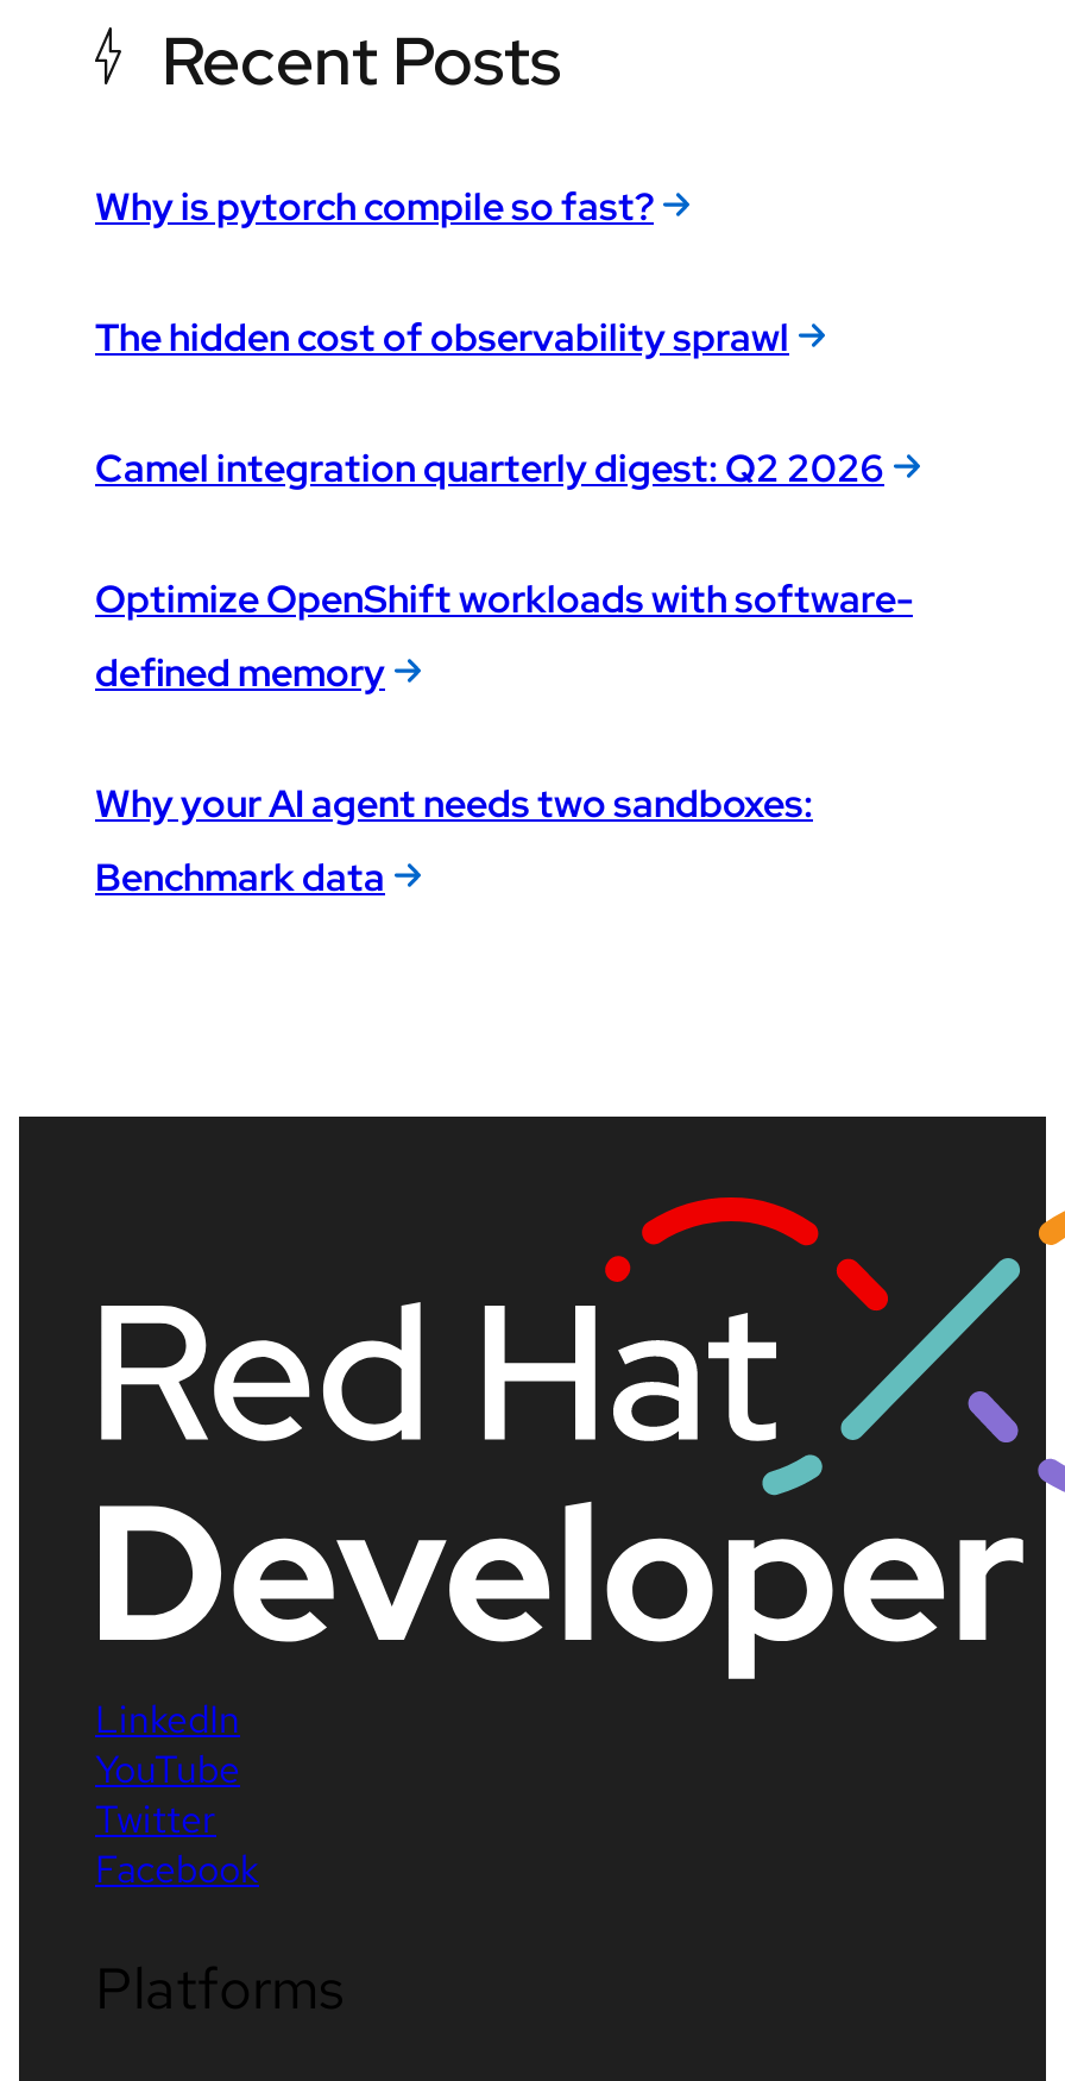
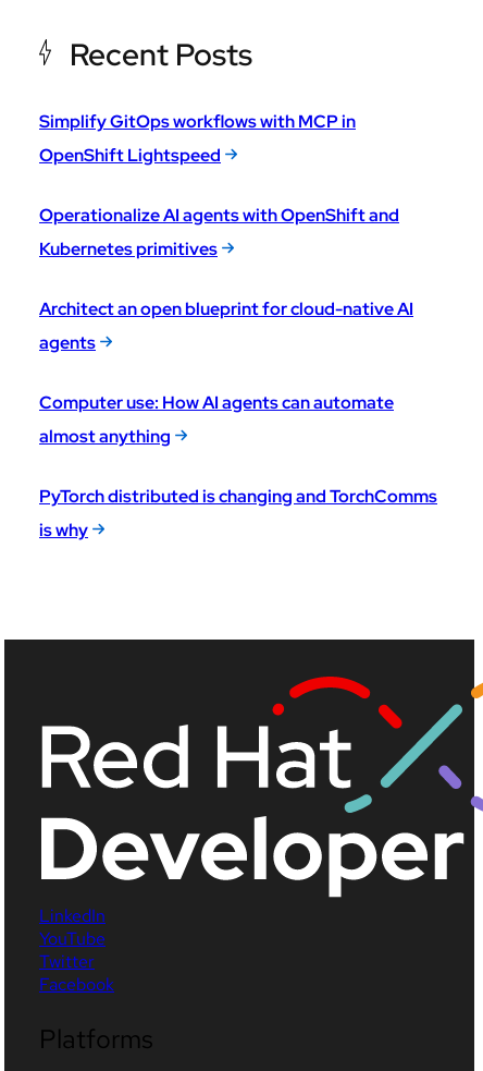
- Why is pytorch compile so fast?
- The hidden cost of observability sprawl
- Camel integration quarterly digest: Q2 2026
- Optimize OpenShift workloads with software-
- defined memory
- Why your AI agent needs two sandboxes:
- Benchmark data
+ Simplify GitOps workflows with MCP in
+ OpenShift Lightspeed
+ Operationalize AI agents with OpenShift and
+ Kubernetes primitives
+ Architect an open blueprint for cloud-native AI
+ agents
+ Computer use: How AI agents can automate
+ almost anything
+ PyTorch distributed is changing and TorchComms
+ is why
